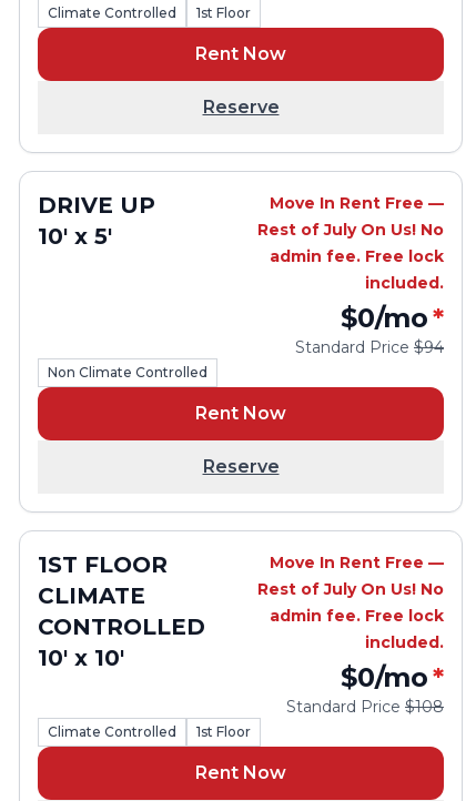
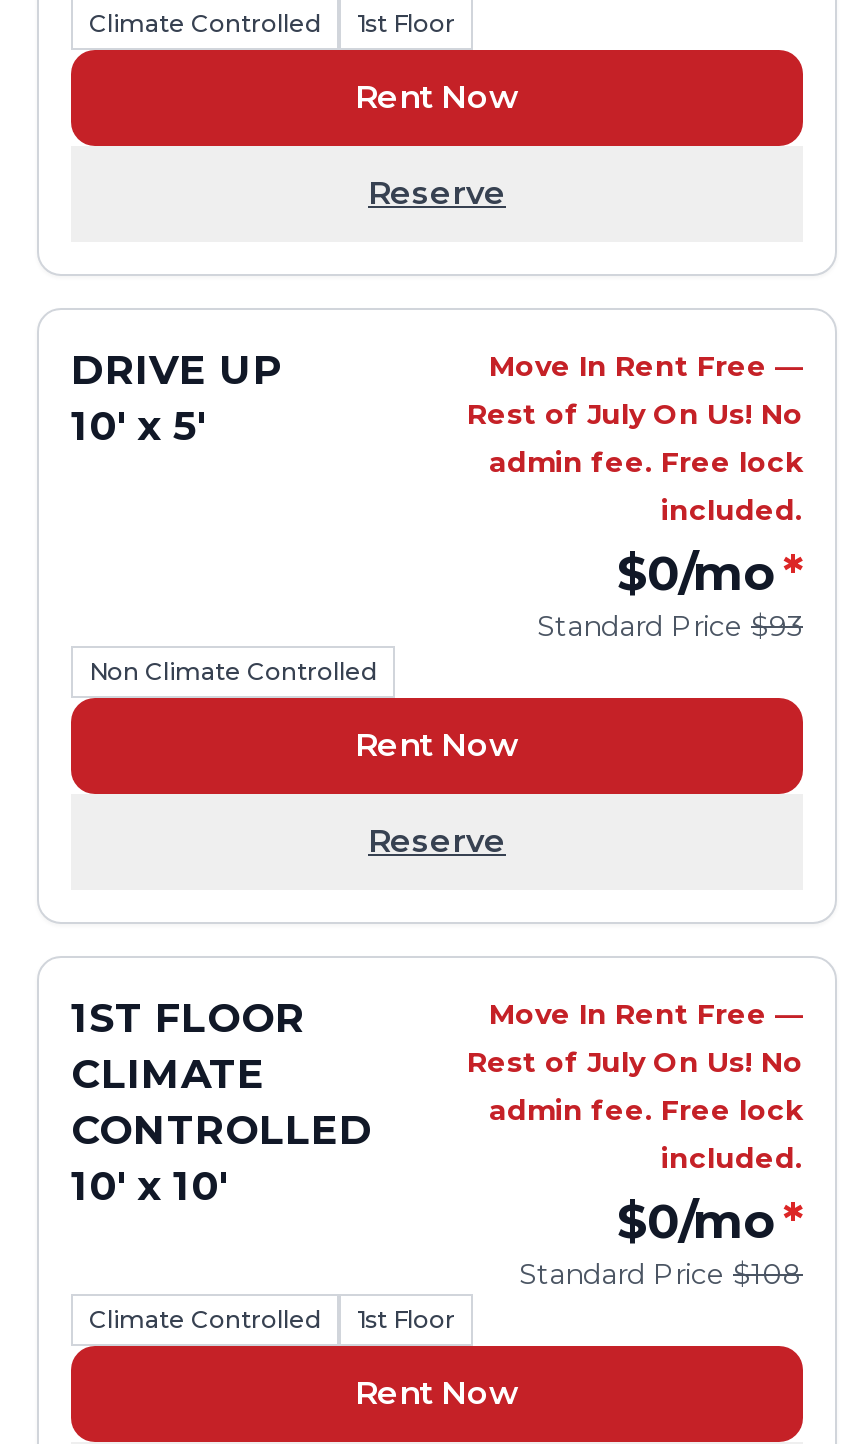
- Standard Price $94
+ Standard Price $93
